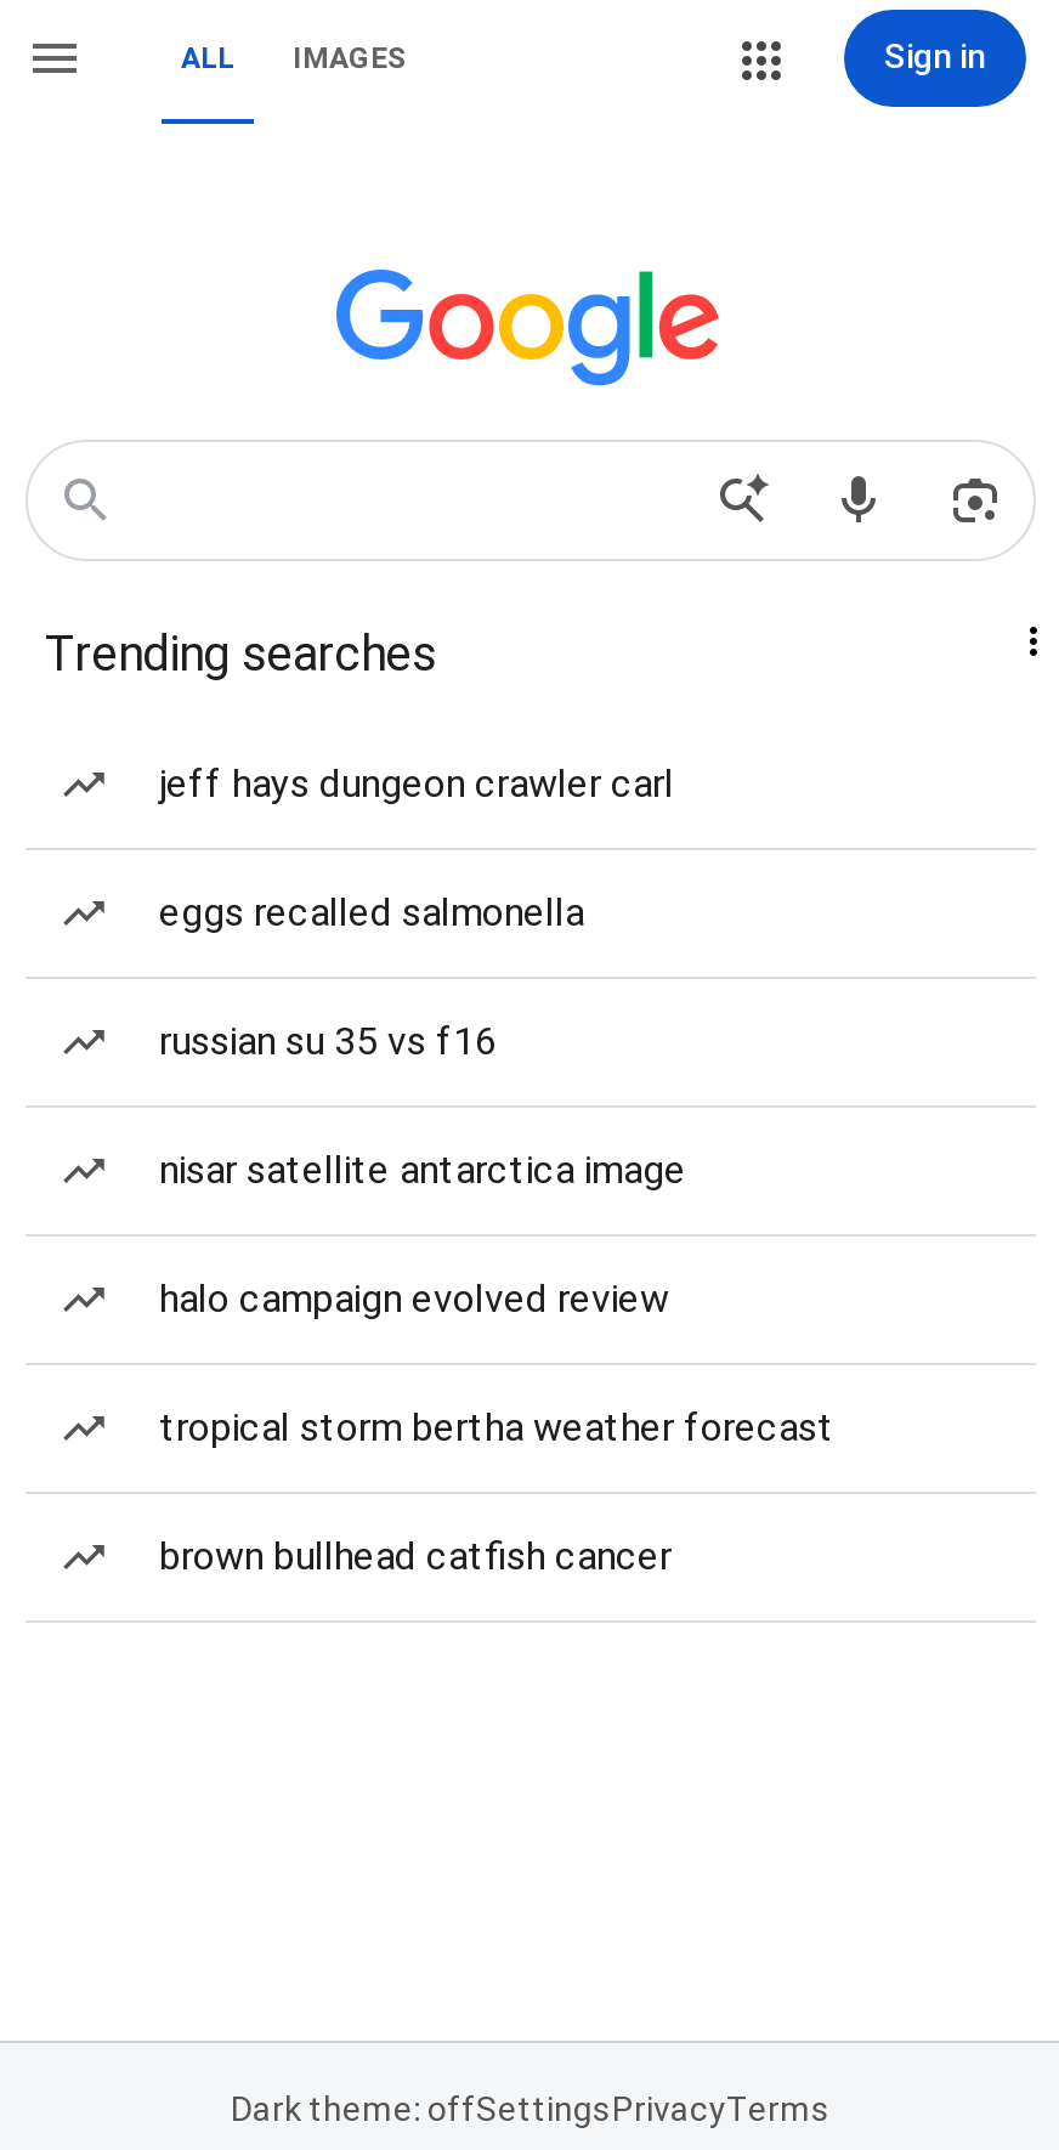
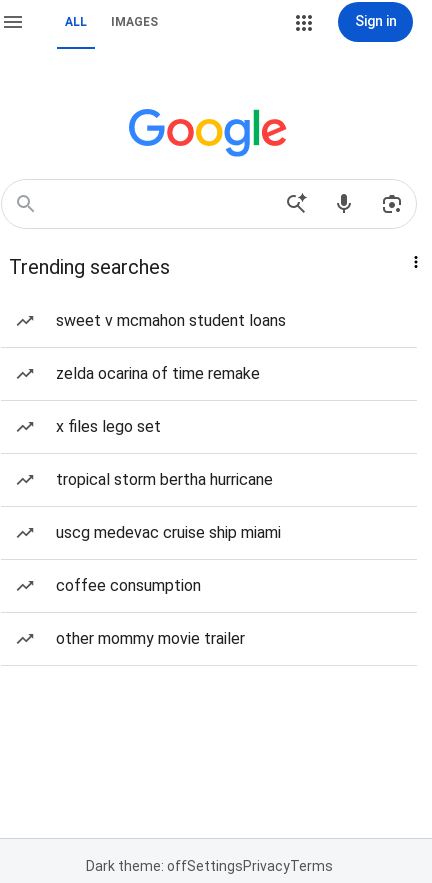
- jeff hays dungeon crawler carl
+ sweet v mcmahon student loans

- eggs recalled salmonella
+ zelda ocarina of time remake

- russian su 35 vs f16
+ x files lego set

- nisar satellite antarctica image
+ tropical storm bertha hurricane

- halo campaign evolved review
+ uscg medevac cruise ship miami

- tropical storm bertha weather forecast
+ coffee consumption

- brown bullhead catfish cancer
+ other mommy movie trailer
